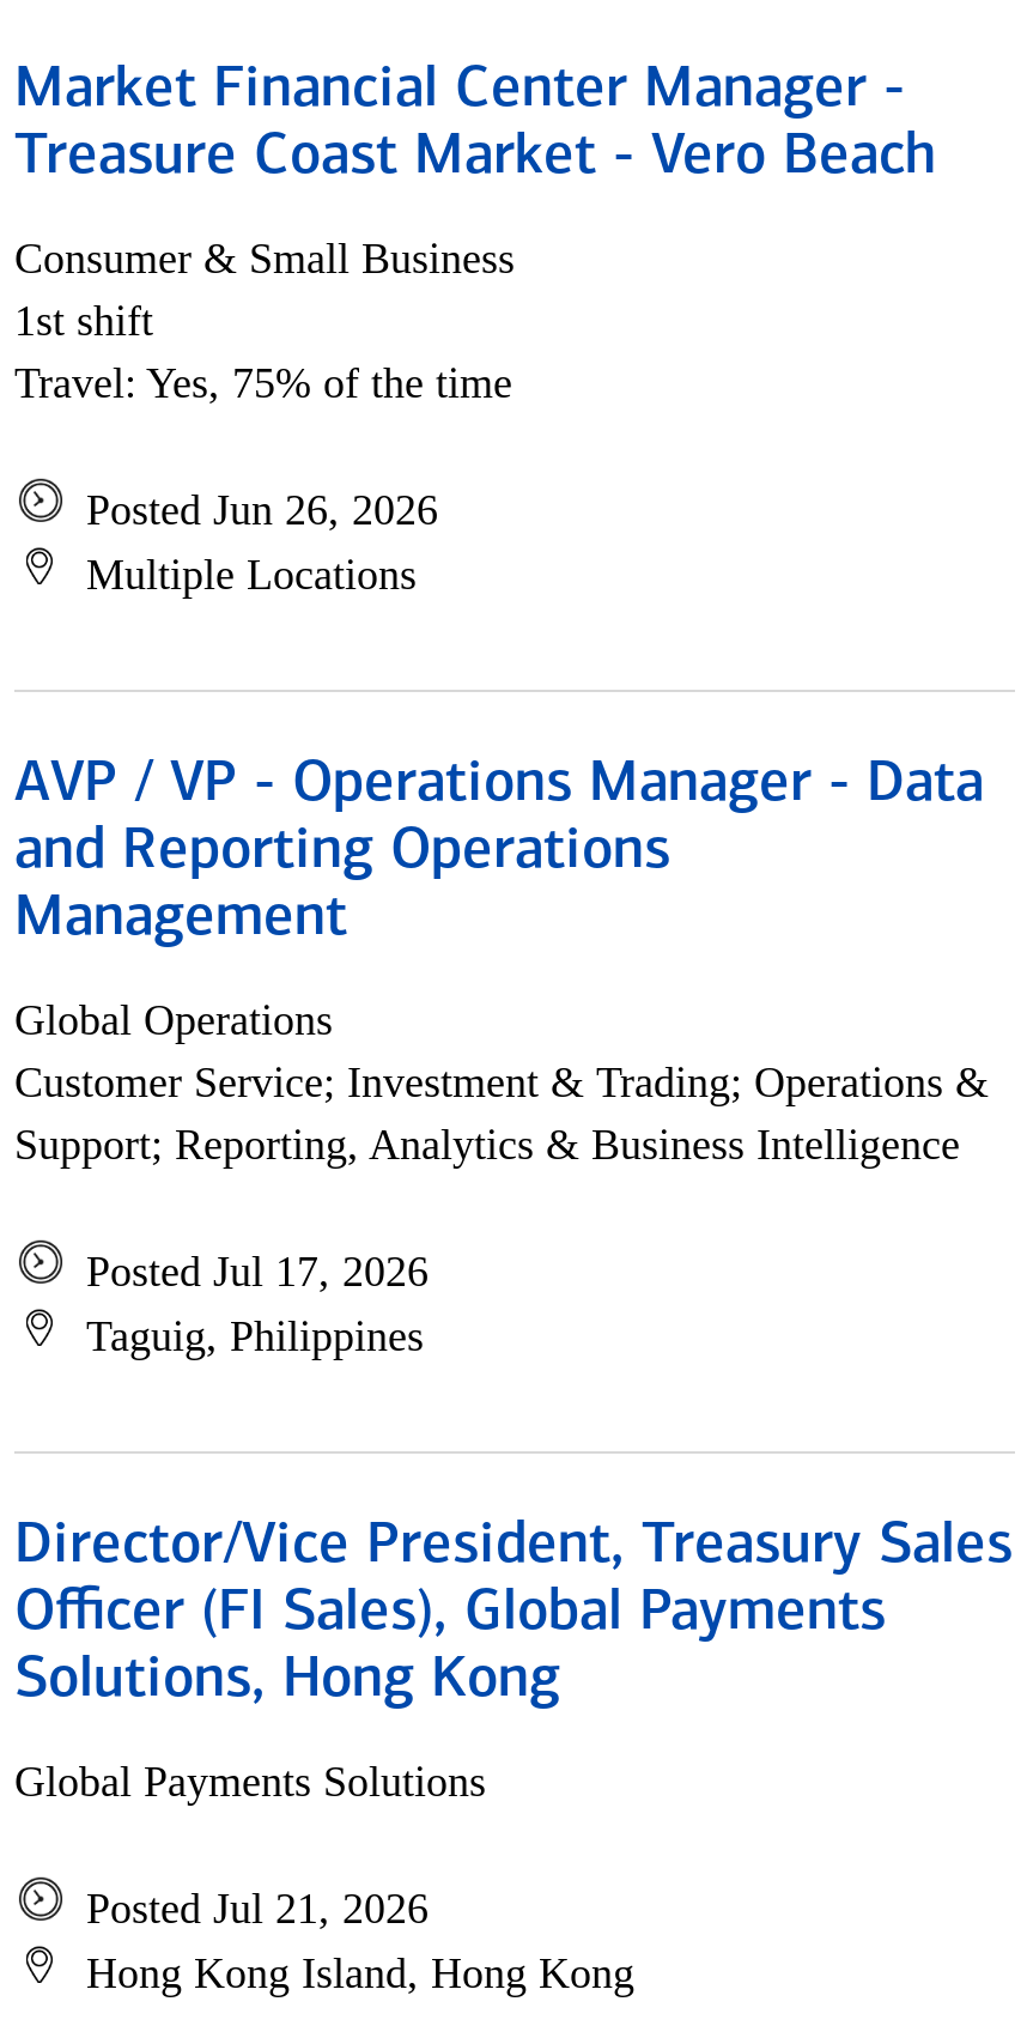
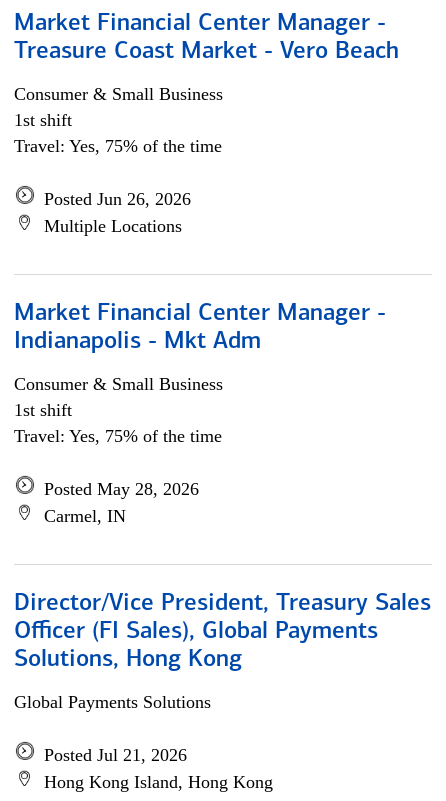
- AVP / VP - Operations Manager - Data
- and Reporting Operations
- Management
+ Market Financial Center Manager -
+ Indianapolis - Mkt Adm

- Global Operations
- Customer Service; Investment & Trading; Operations &
- Support; Reporting, Analytics & Business Intelligence
+ Consumer & Small Business
+ 1st shift
+ Travel: Yes, 75% of the time

- Posted Jul 17, 2026
- Taguig, Philippines
+ Posted May 28, 2026
+ Carmel, IN
